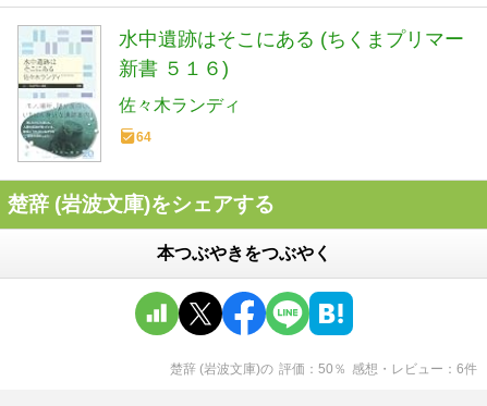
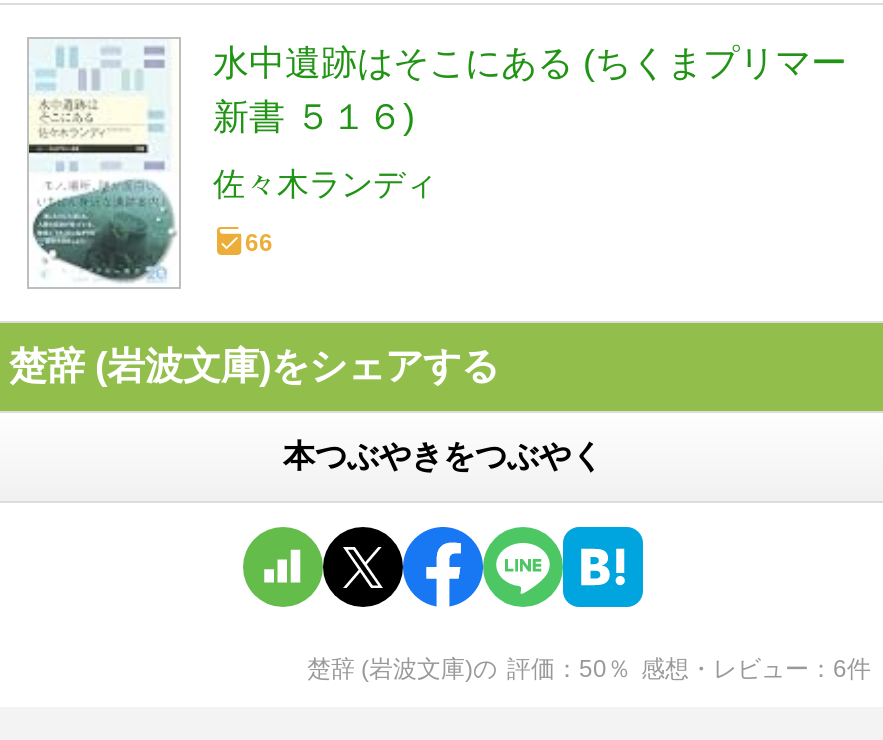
- 64
+ 66
